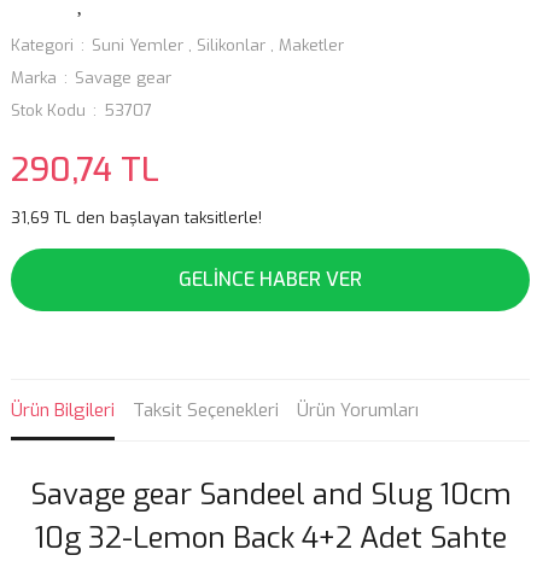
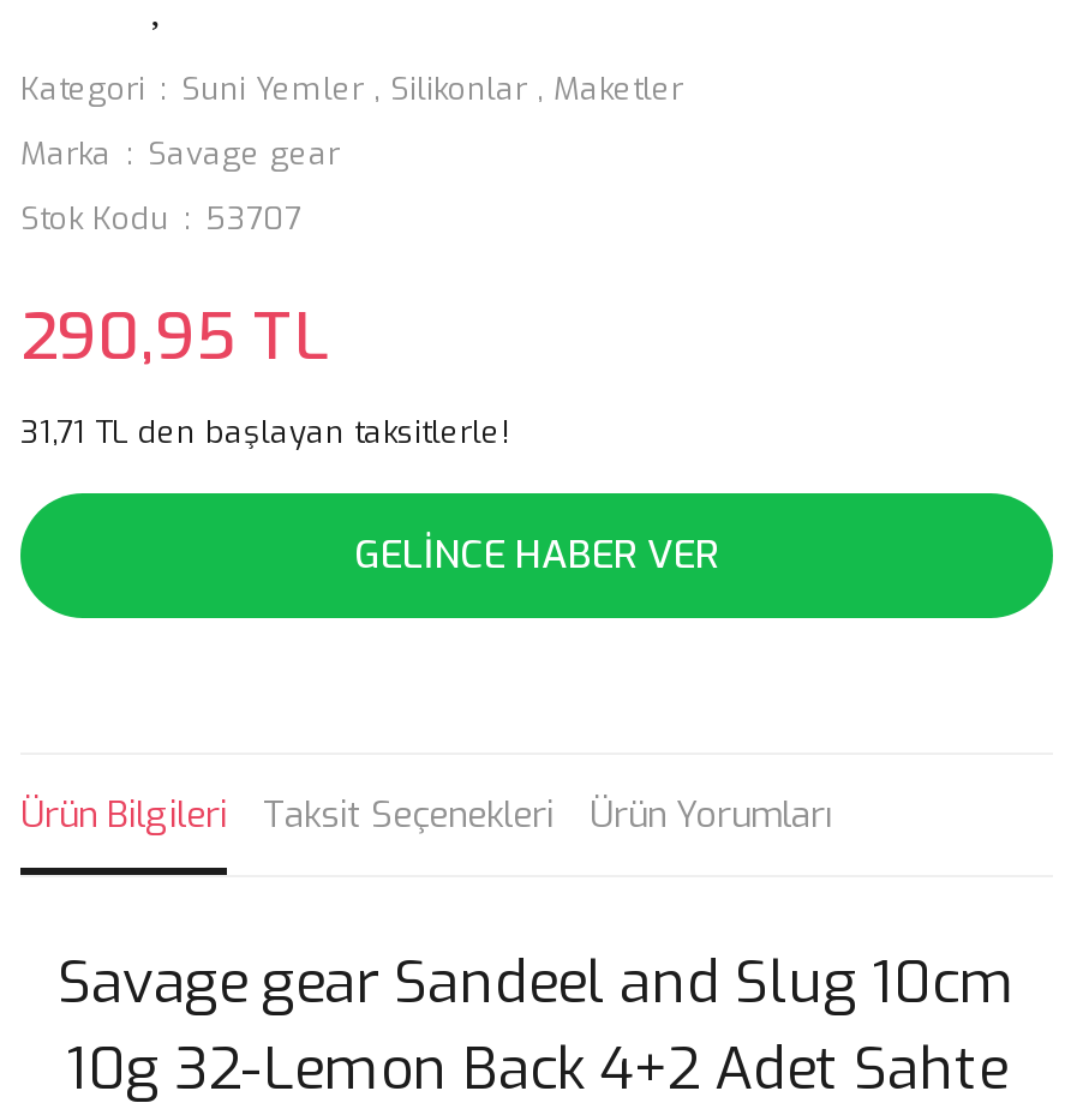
- 290,74 TL
+ 290,95 TL

- 31,69 TL den başlayan taksitlerle!
+ 31,71 TL den başlayan taksitlerle!
